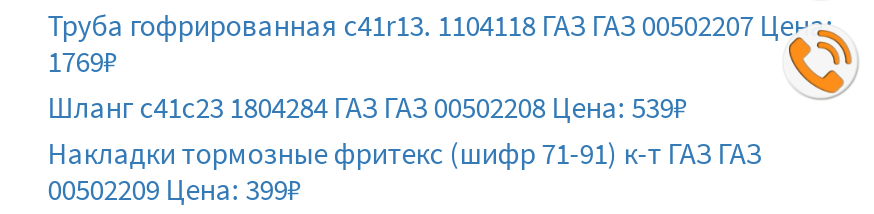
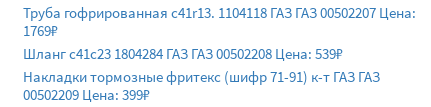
- [image]
